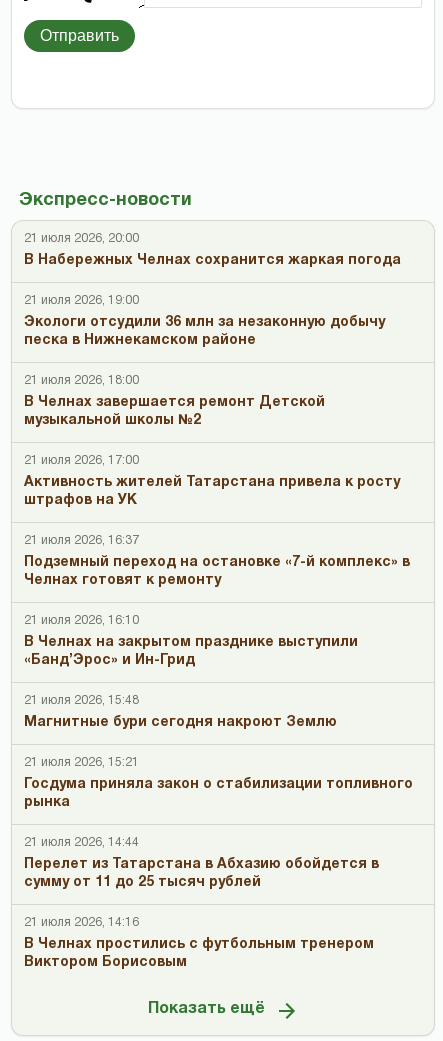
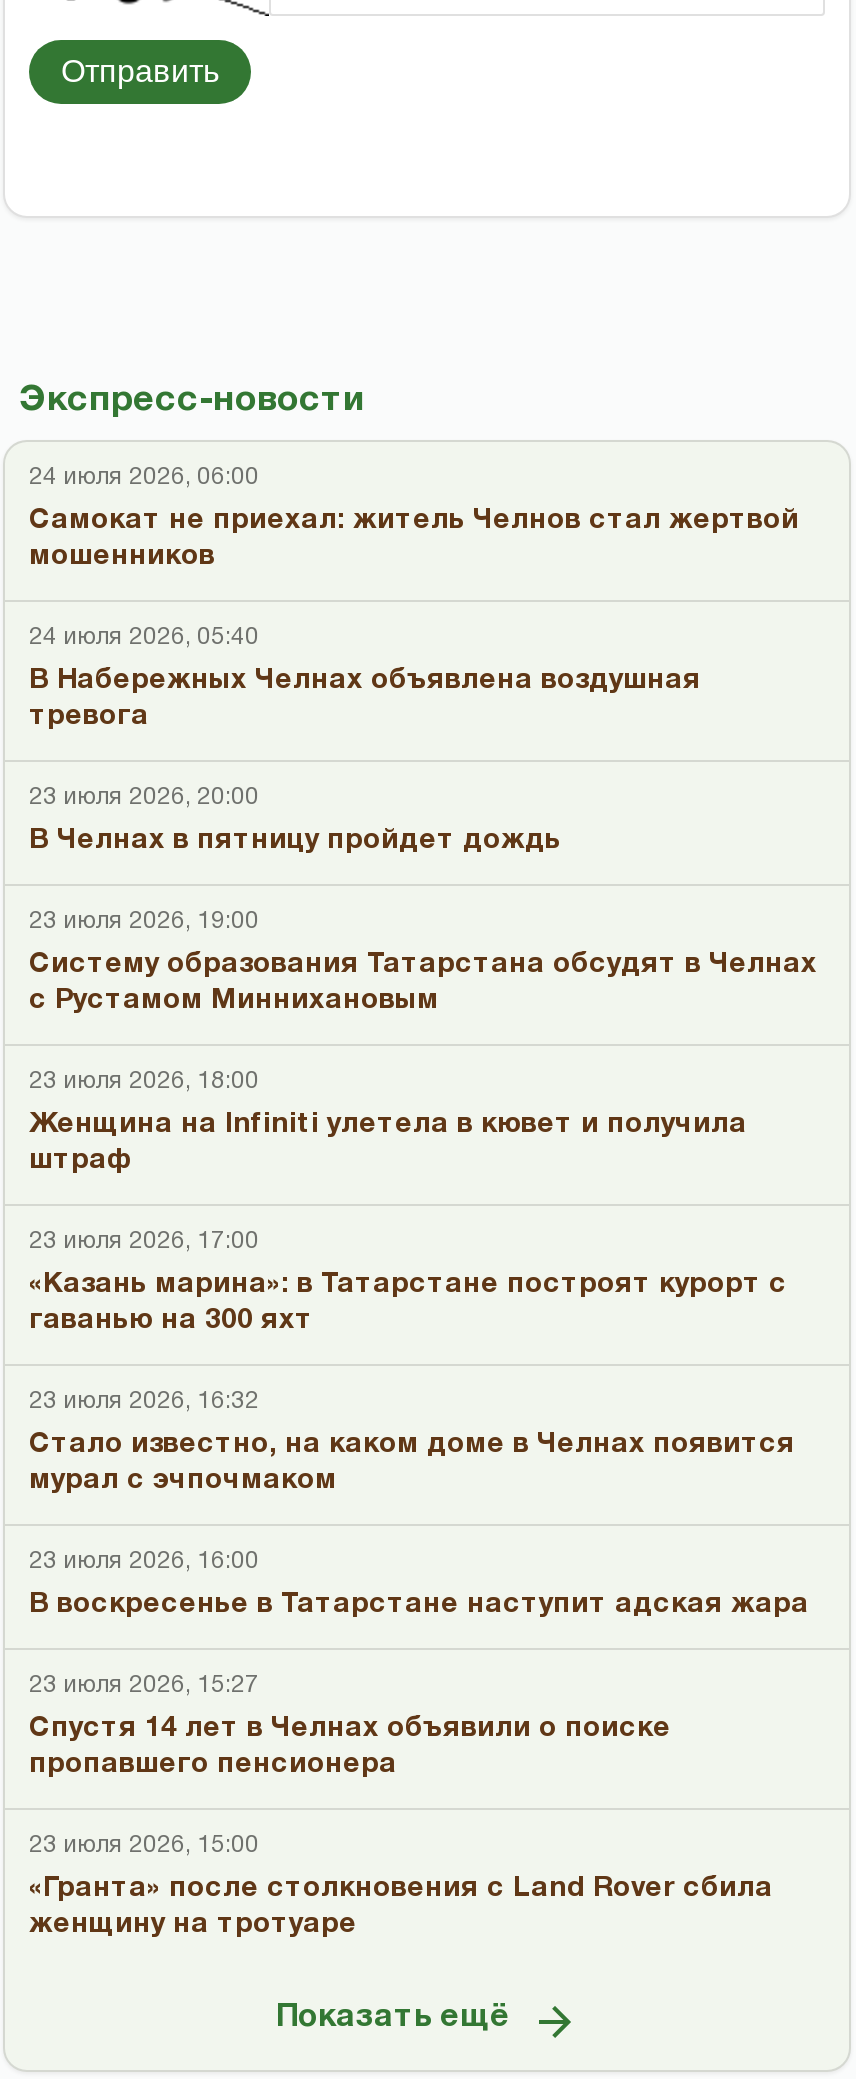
- 21 июля 2026, 20:00
+ 24 июля 2026, 06:00

- В Набережных Челнах сохранится жаркая погода
+ Самокат не приехал: житель Челнов стал жертвой
+ мошенников

- 21 июля 2026, 19:00
+ 24 июля 2026, 05:40

- Экологи отсудили 36 млн за незаконную добычу
- песка в Нижнекамском районе
+ В Набережных Челнах объявлена воздушная
+ тревога

- 21 июля 2026, 18:00
+ 23 июля 2026, 20:00

- В Челнах завершается ремонт Детской
- музыкальной школы №2
+ В Челнах в пятницу пройдет дождь

- 21 июля 2026, 17:00
+ 23 июля 2026, 19:00

- Активность жителей Татарстана привела к росту
- штрафов на УК
+ Систему образования Татарстана обсудят в Челнах
+ с Рустамом Миннихановым

- 21 июля 2026, 16:37
+ 23 июля 2026, 18:00

- Подземный переход на остановке «7-й комплекс» в
- Челнах готовят к ремонту
+ Женщина на Infiniti улетела в кювет и получила
+ штраф

- 21 июля 2026, 16:10
+ 23 июля 2026, 17:00

- В Челнах на закрытом празднике выступили
- «Банд’Эрос» и Ин-Грид
+ «Казань марина»: в Татарстане построят курорт с
+ гаванью на 300 яхт

- 21 июля 2026, 15:48
+ 23 июля 2026, 16:32

- Магнитные бури сегодня накроют Землю
+ Стало известно, на каком доме в Челнах появится
+ мурал с эчпочмаком

- 21 июля 2026, 15:21
+ 23 июля 2026, 16:00

- Госдума приняла закон о стабилизации топливного
- рынка
+ В воскресенье в Татарстане наступит адская жара

- 21 июля 2026, 14:44
+ 23 июля 2026, 15:27

- Перелет из Татарстана в Абхазию обойдется в
- сумму от 11 до 25 тысяч рублей
+ Спустя 14 лет в Челнах объявили о поиске
+ пропавшего пенсионера

- 21 июля 2026, 14:16
+ 23 июля 2026, 15:00

- В Челнах простились с футбольным тренером
- Виктором Борисовым
+ «Гранта» после столкновения с Land Rover сбила
+ женщину на тротуаре
